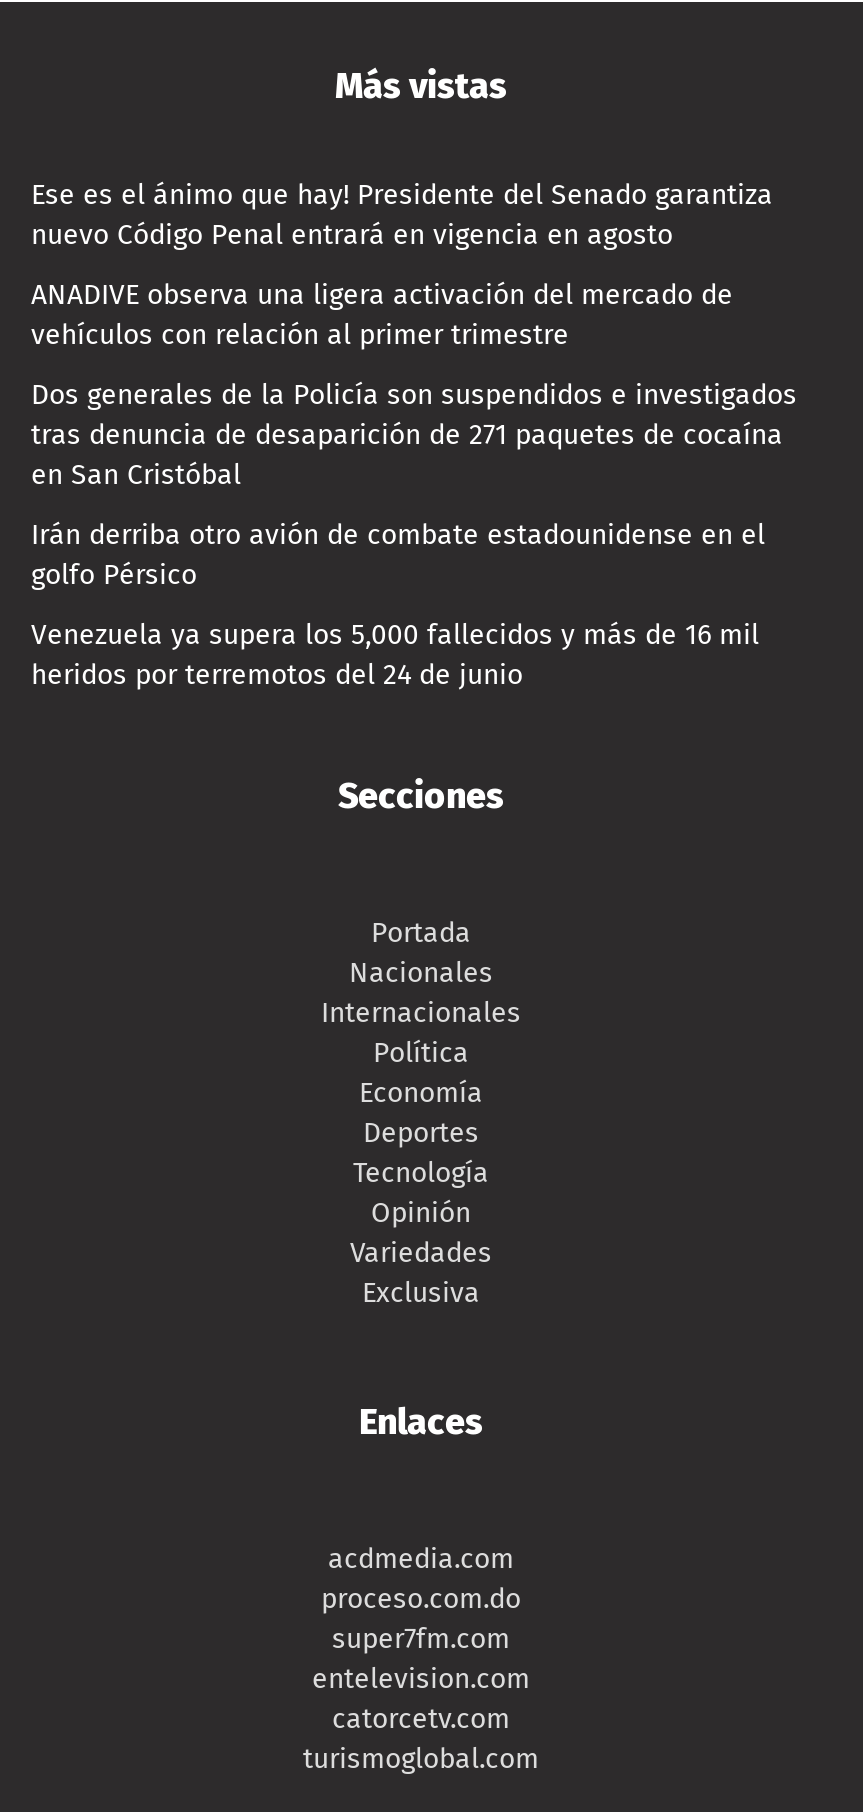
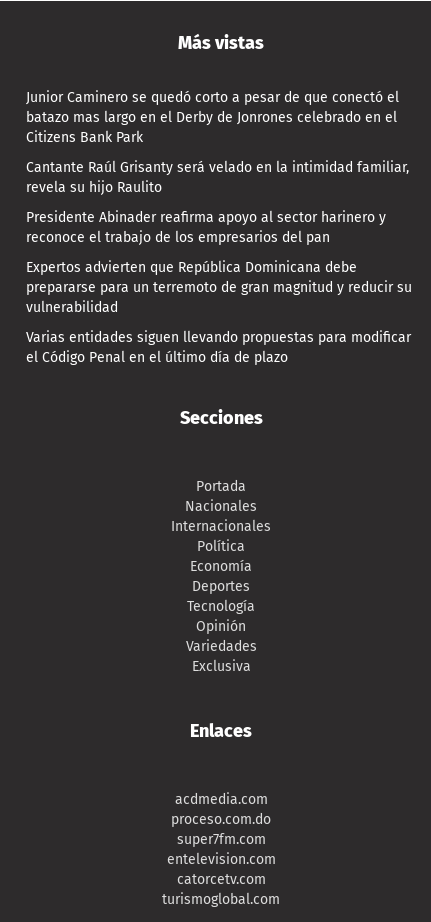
- Ese es el ánimo que hay! Presidente del Senado garantiza
- nuevo Código Penal entrará en vigencia en agosto
+ Junior Caminero se quedó corto a pesar de que conectó el
+ batazo mas largo en el Derby de Jonrones celebrado en el
+ Citizens Bank Park

- ANADIVE observa una ligera activación del mercado de
- vehículos con relación al primer trimestre
+ Cantante Raúl Grisanty será velado en la intimidad familiar,
+ revela su hijo Raulito

- Dos generales de la Policía son suspendidos e investigados
- tras denuncia de desaparición de 271 paquetes de cocaína
- en San Cristóbal
+ Presidente Abinader reafirma apoyo al sector harinero y
+ reconoce el trabajo de los empresarios del pan

- Irán derriba otro avión de combate estadounidense en el
- golfo Pérsico
+ Expertos advierten que República Dominicana debe
+ prepararse para un terremoto de gran magnitud y reducir su
+ vulnerabilidad

- Venezuela ya supera los 5,000 fallecidos y más de 16 mil
- heridos por terremotos del 24 de junio
+ Varias entidades siguen llevando propuestas para modificar
+ el Código Penal en el último día de plazo
